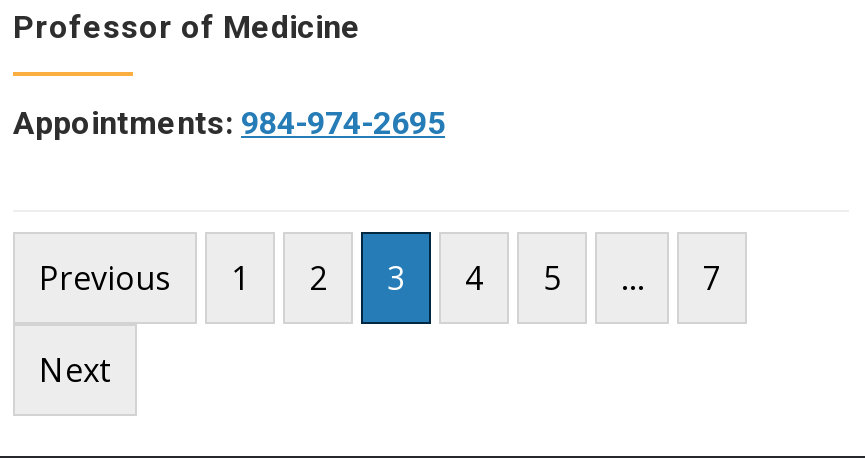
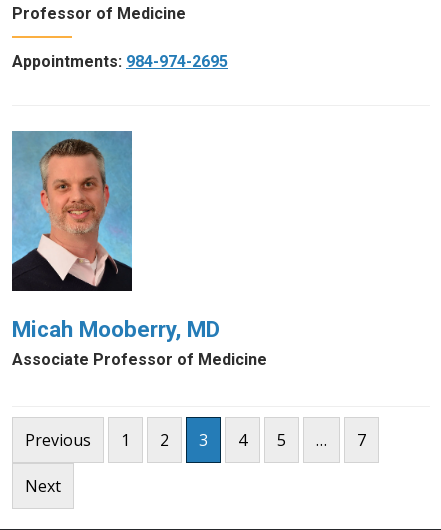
+ [image]
+ Micah Mooberry, MD
+ Associate Professor of Medicine
